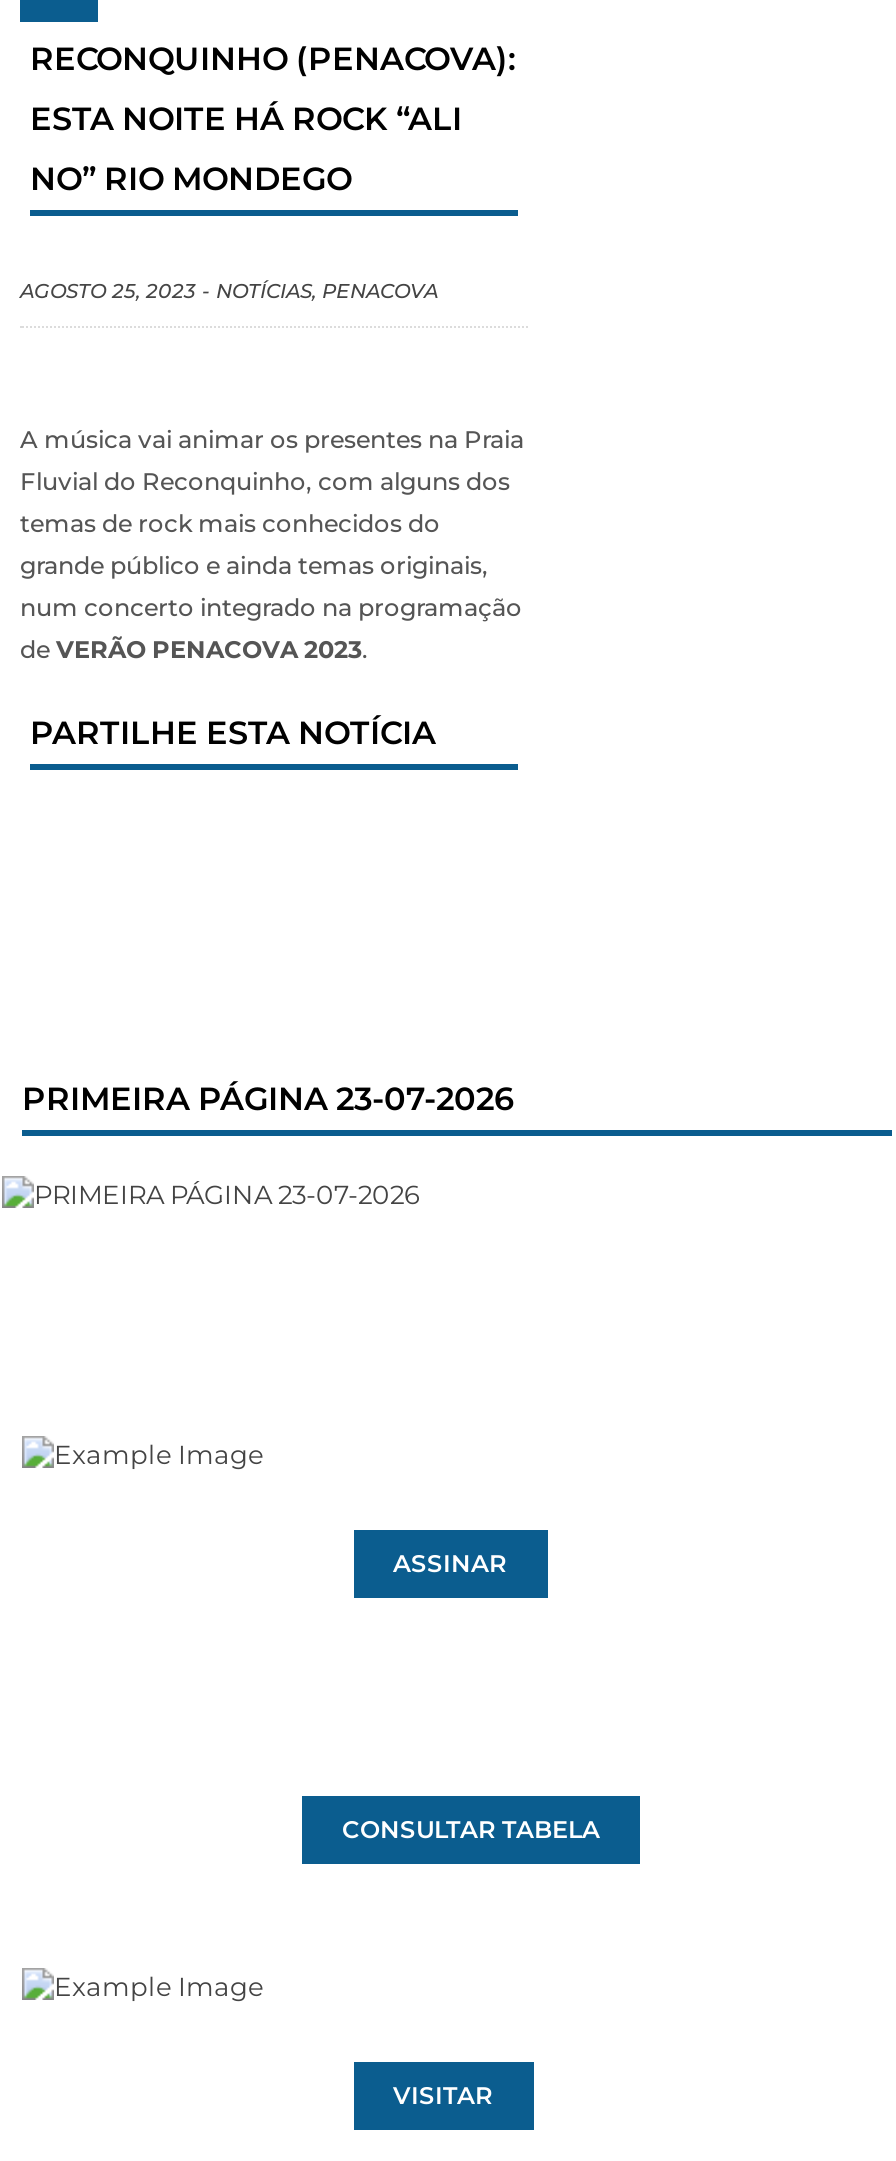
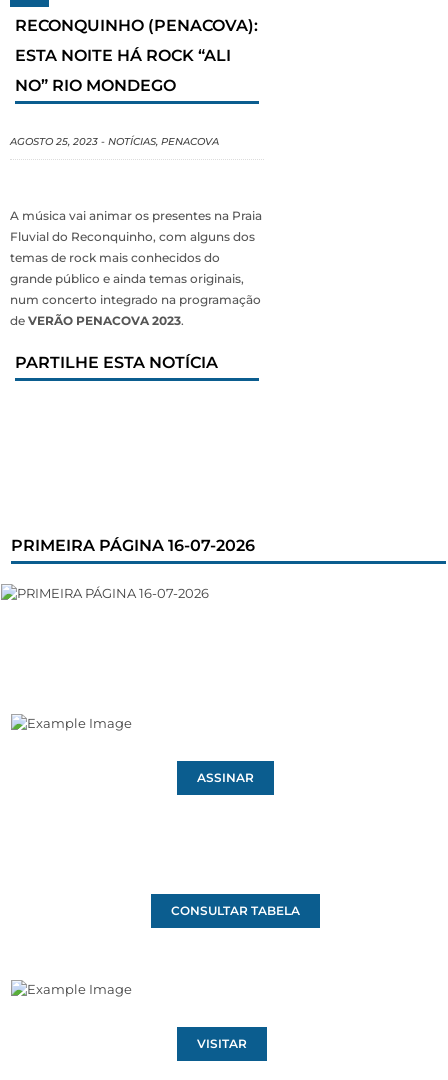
- PRIMEIRA PÁGINA 23-07-2026
+ PRIMEIRA PÁGINA 16-07-2026
